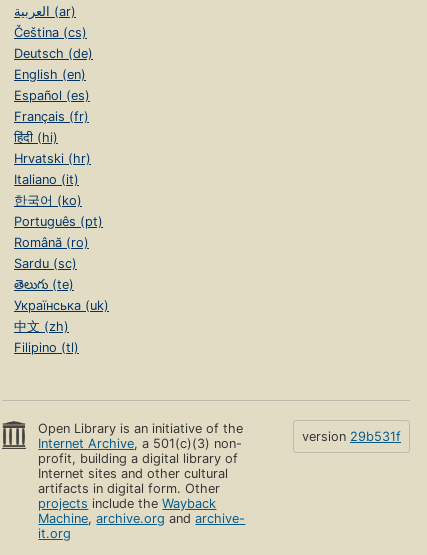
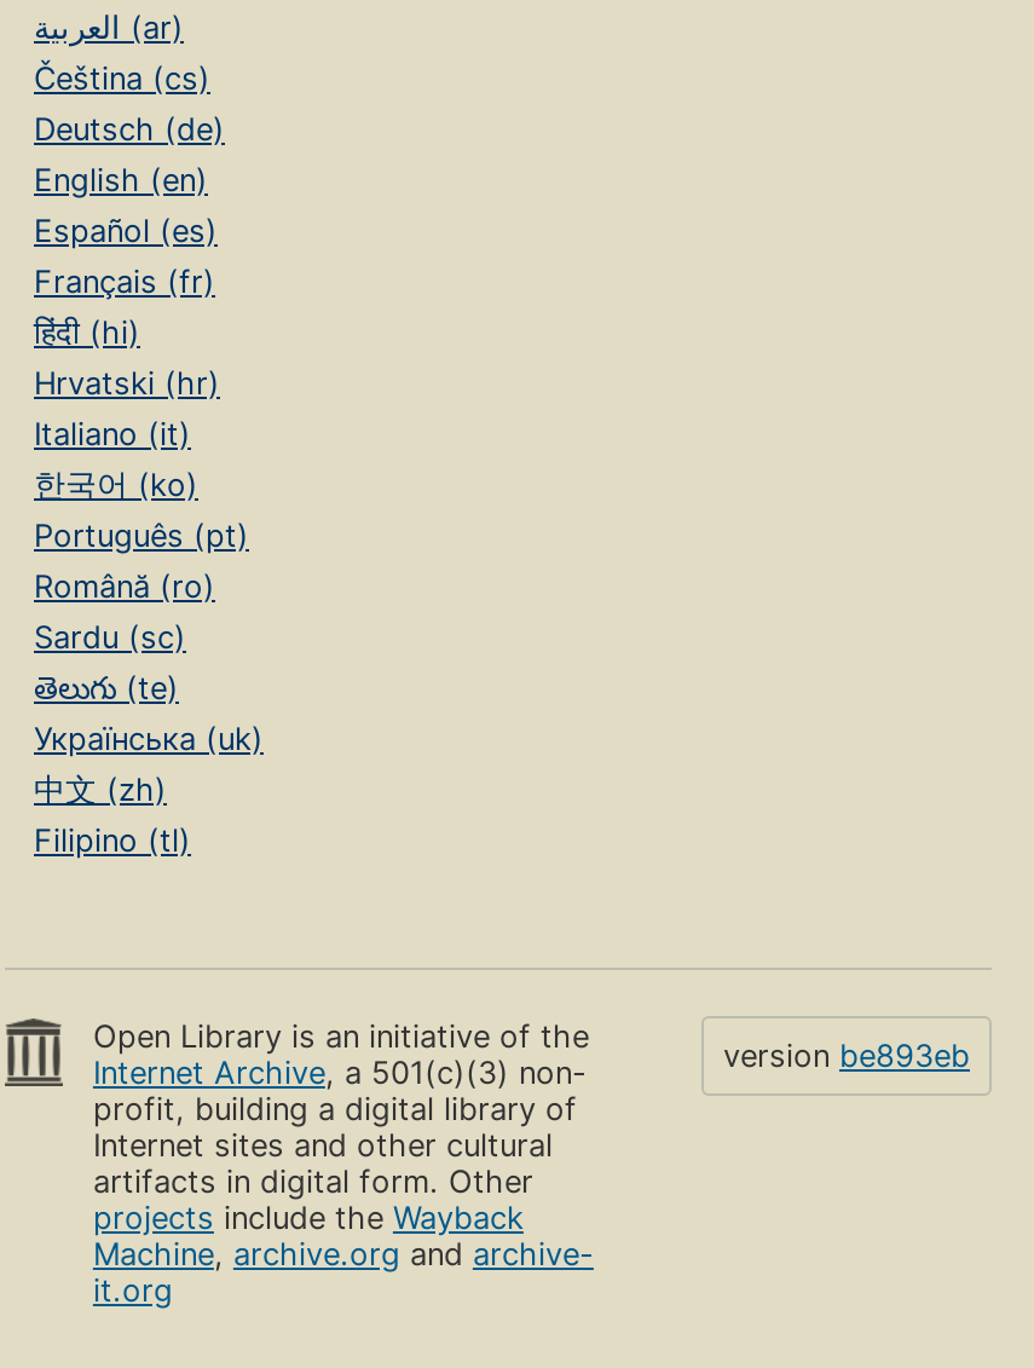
- version 29b531f
+ version be893eb
